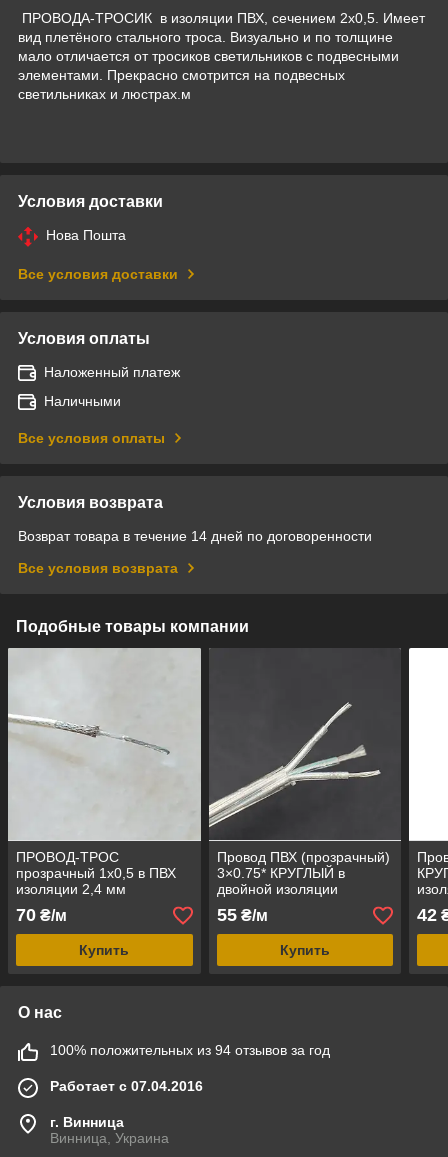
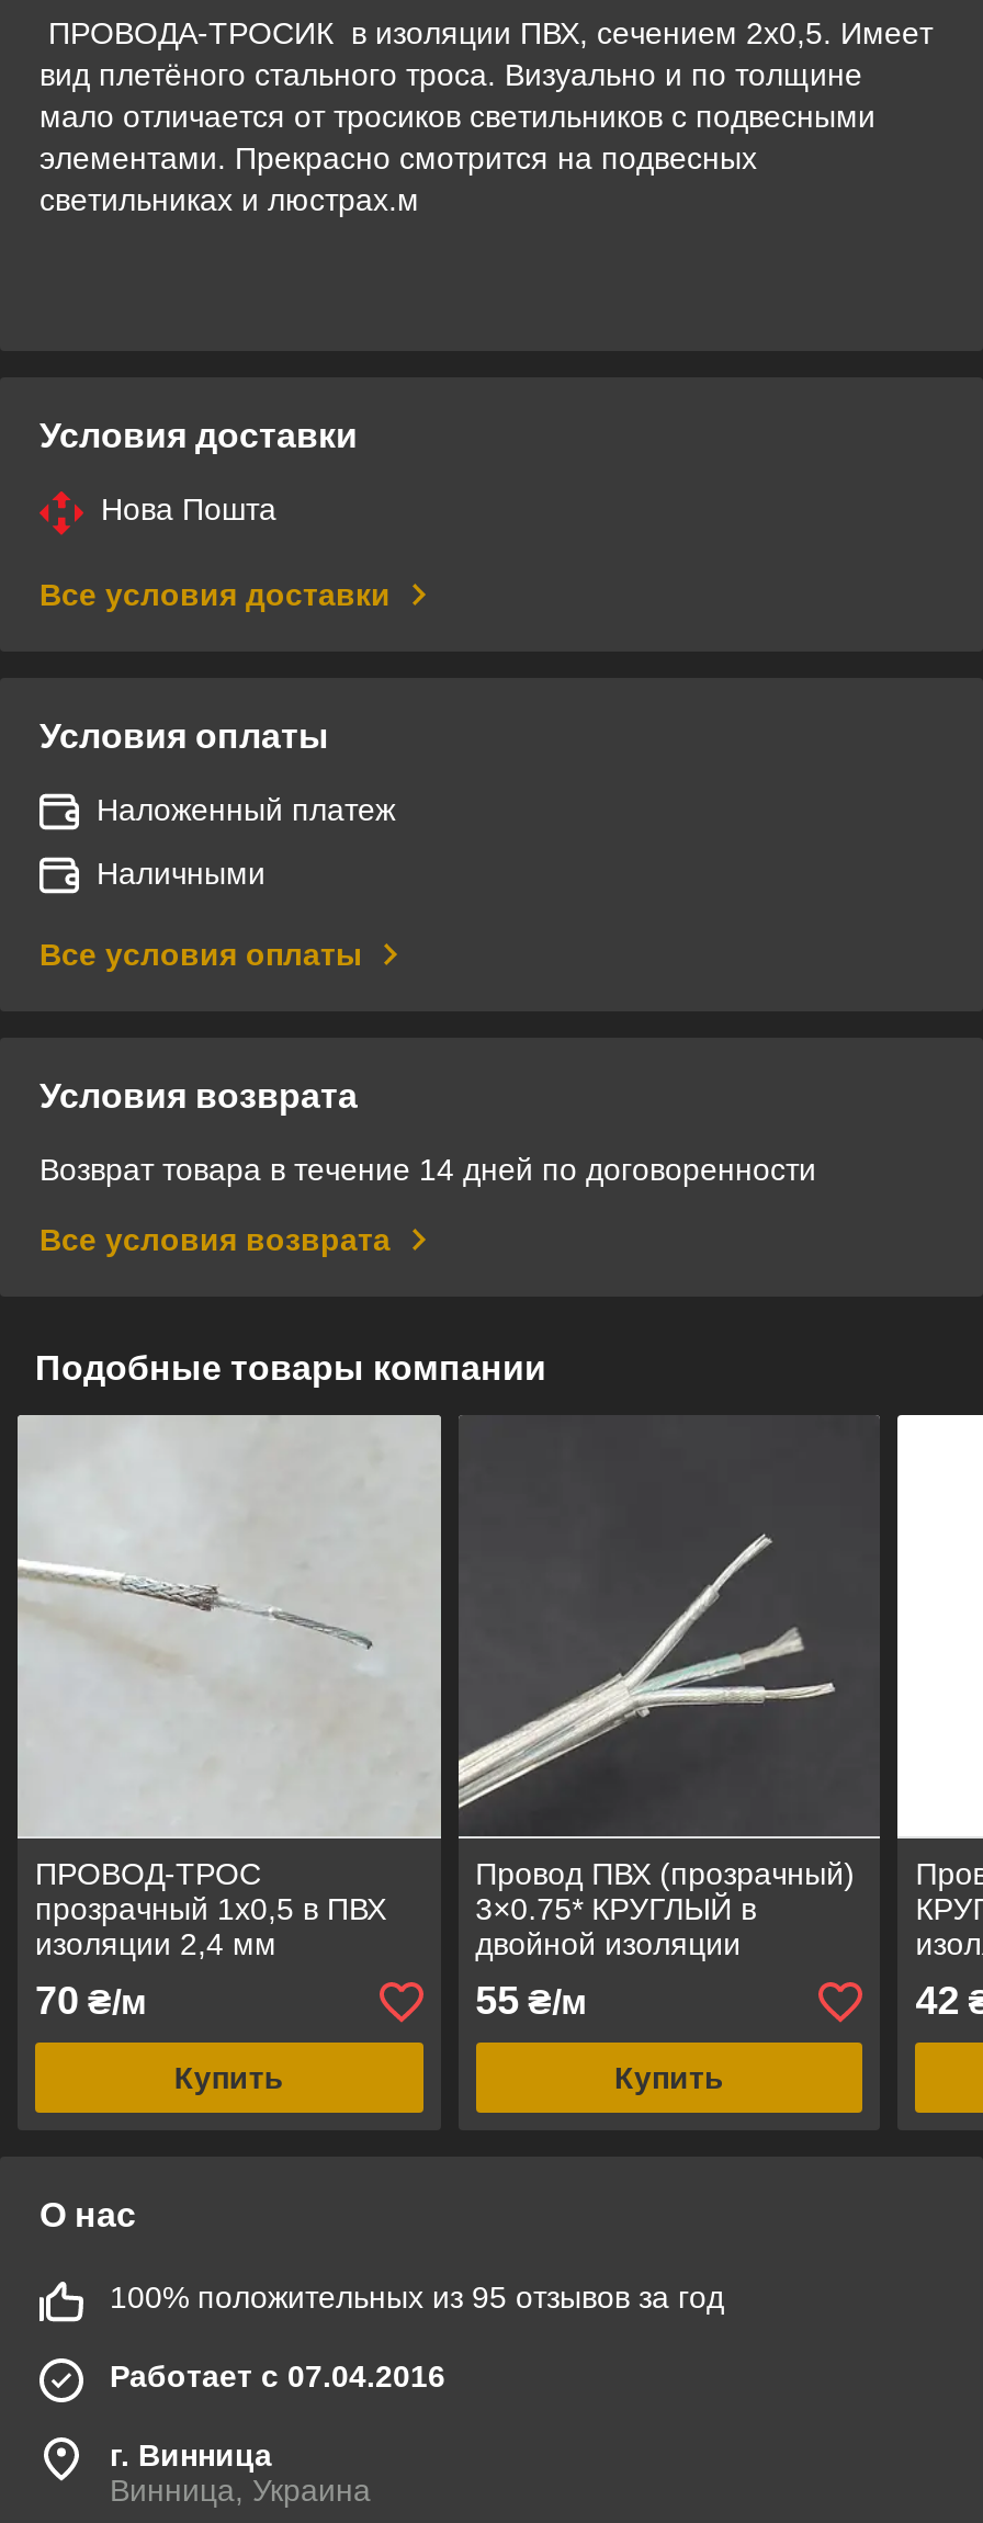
- 100% положительных из 94 отзывов за год
+ 100% положительных из 95 отзывов за год
